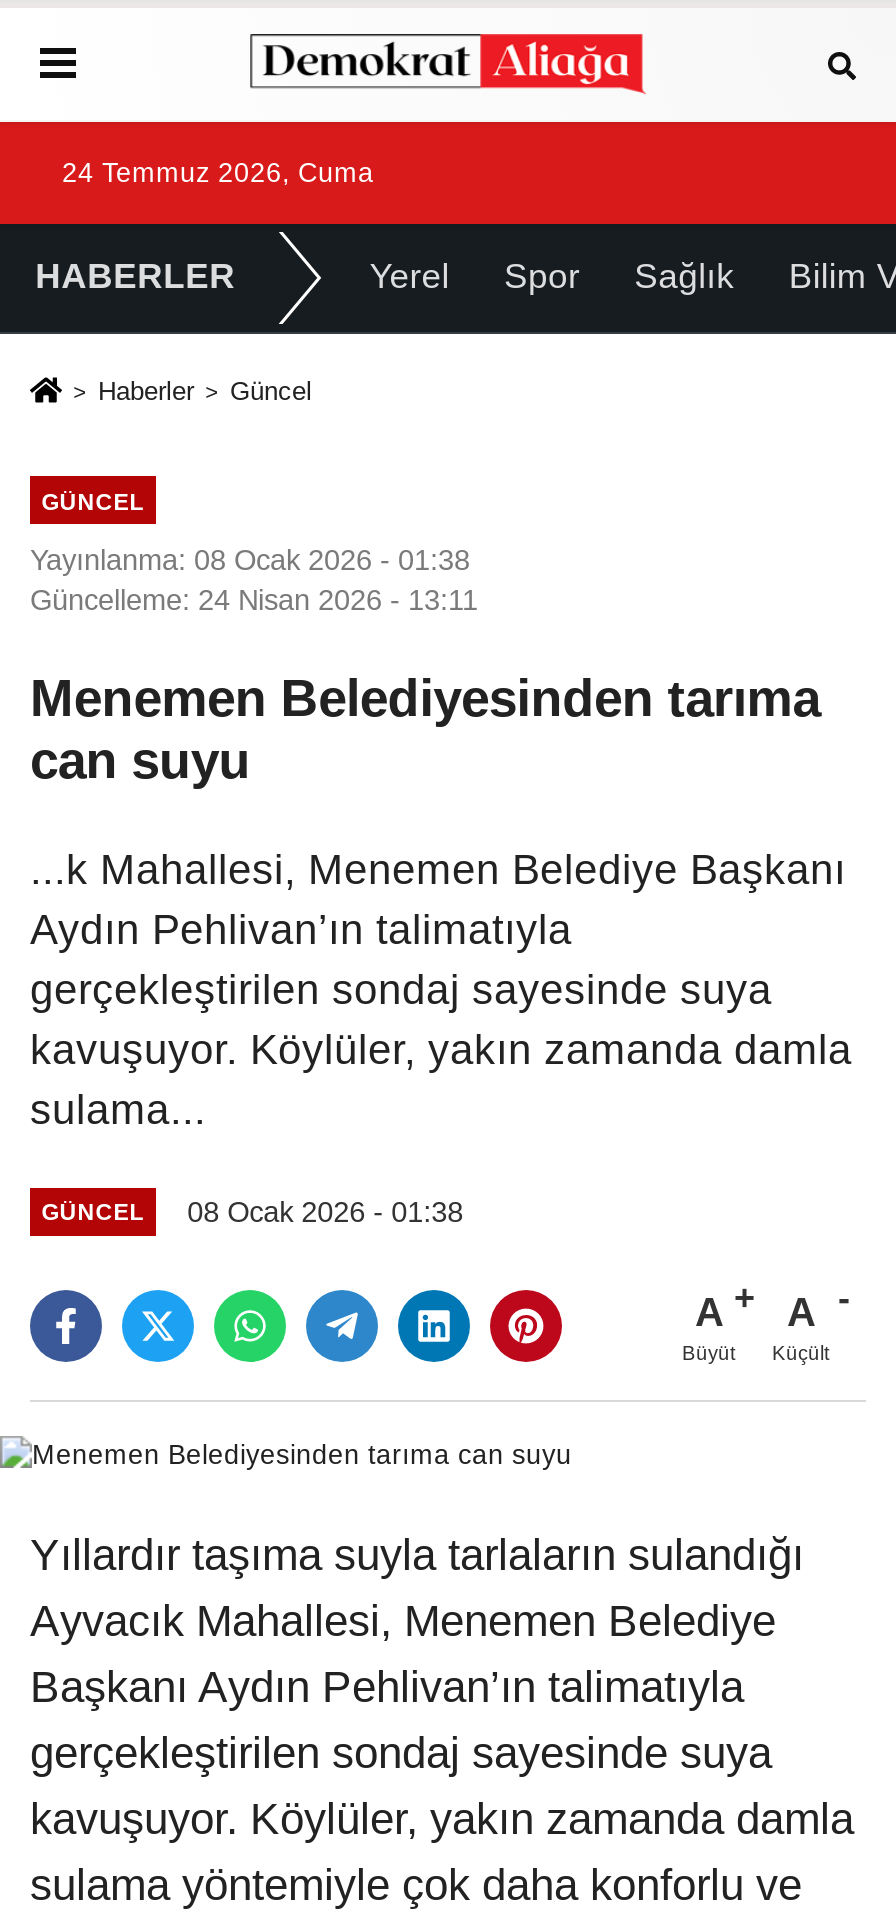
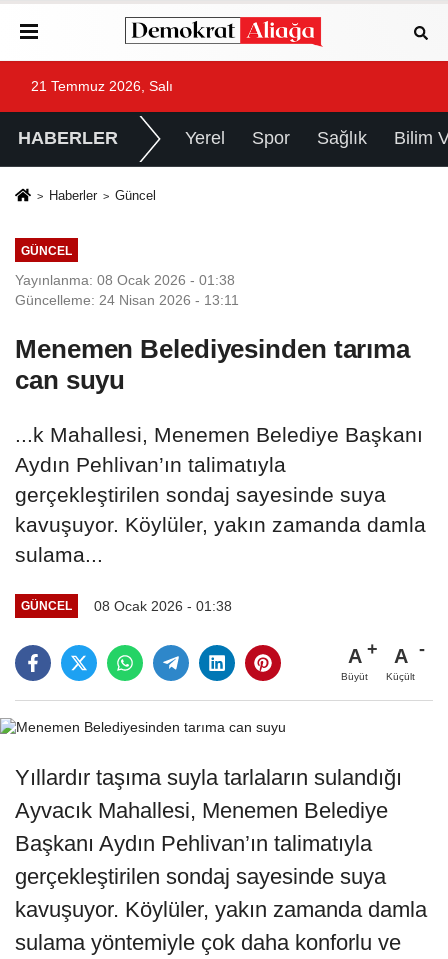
- 24 Temmuz 2026, Cuma
+ 21 Temmuz 2026, Salı
